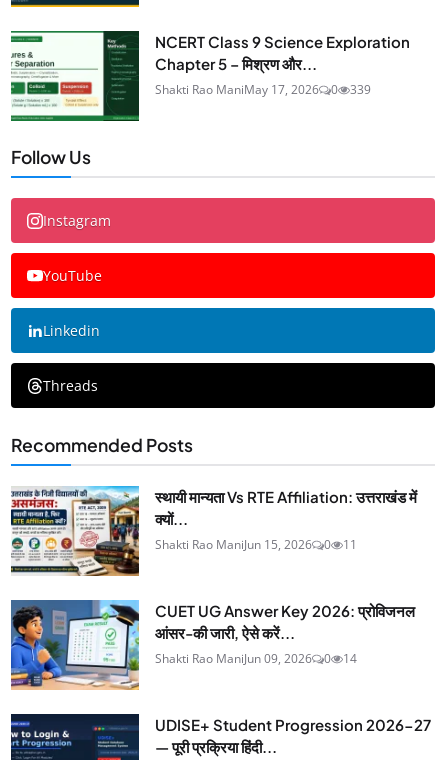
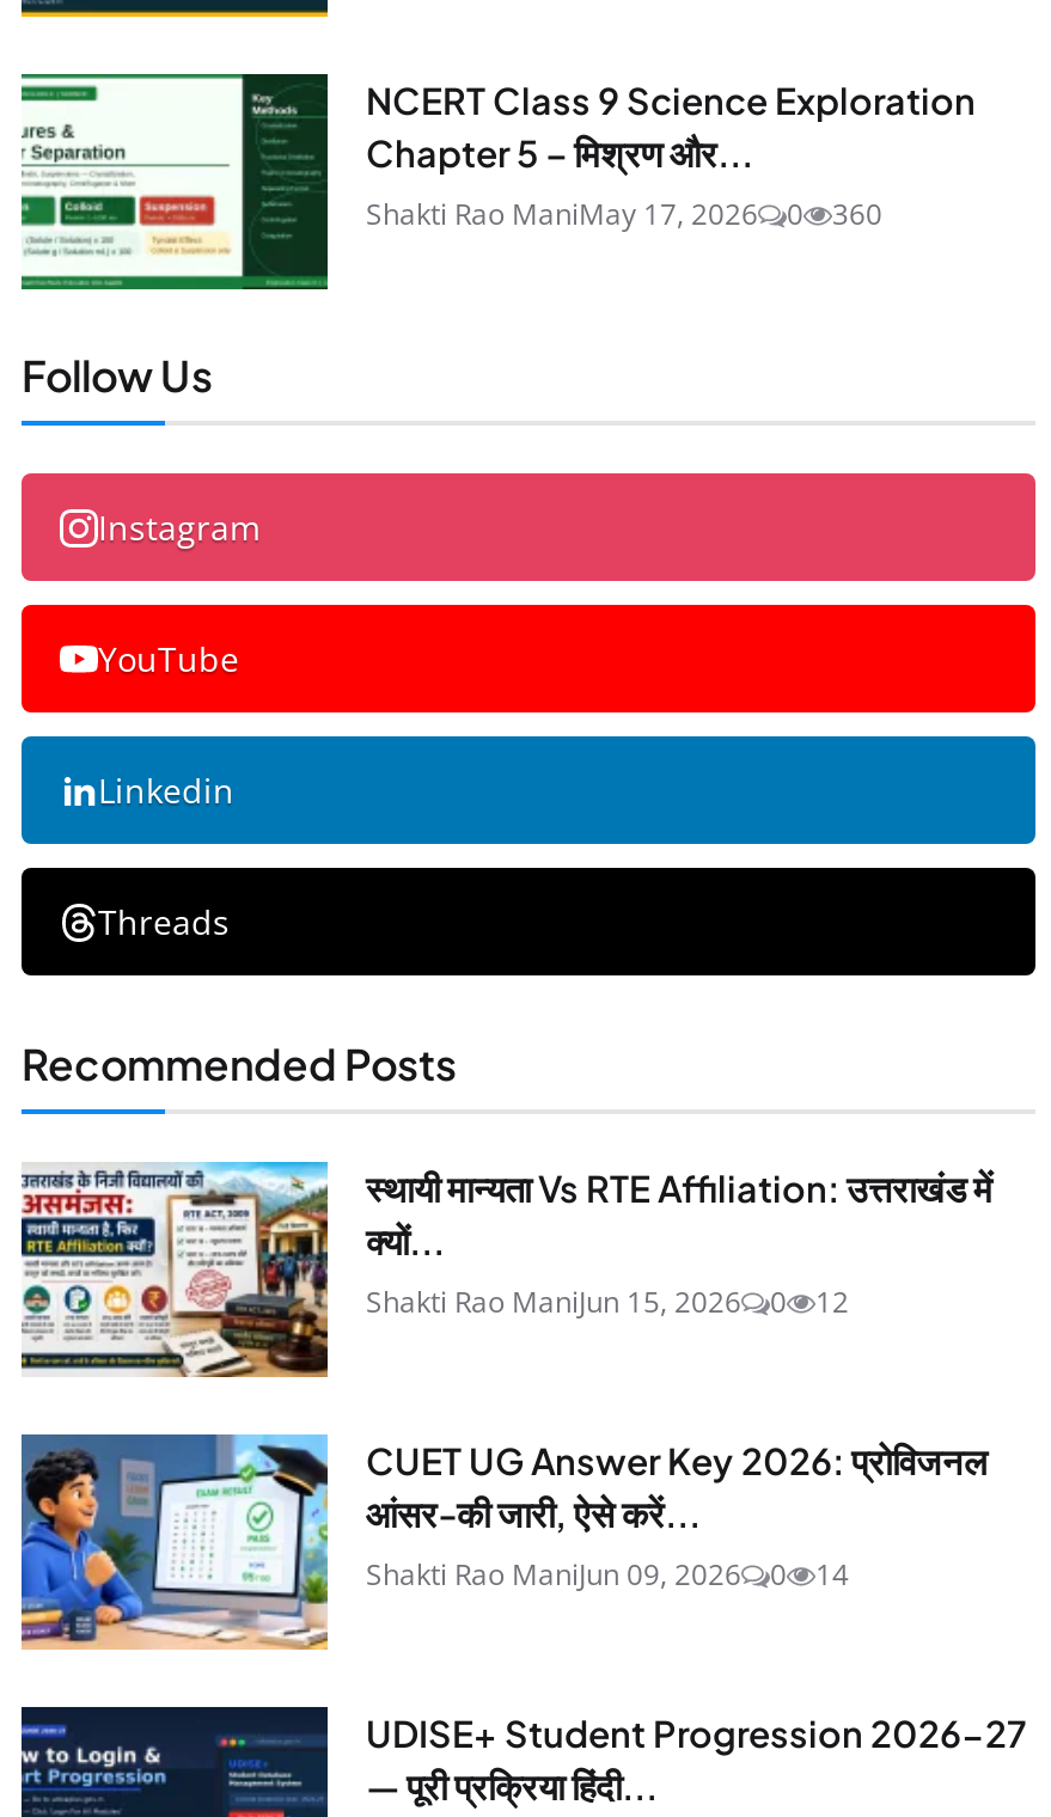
- Shakti Rao ManiMay 17, 2026 0 339
+ Shakti Rao ManiMay 17, 2026 0 360

- Shakti Rao ManiJun 15, 2026 0 11
+ Shakti Rao ManiJun 15, 2026 0 12
